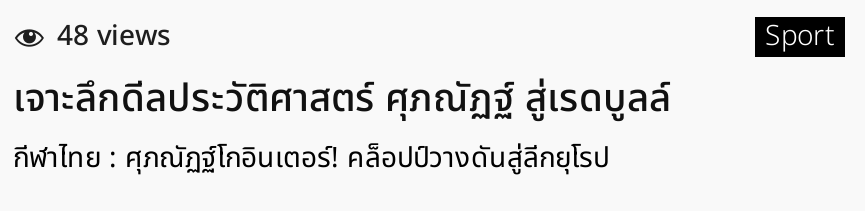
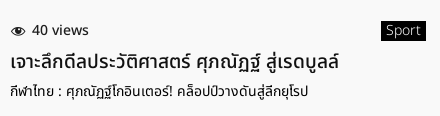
- 48 views
+ 40 views
